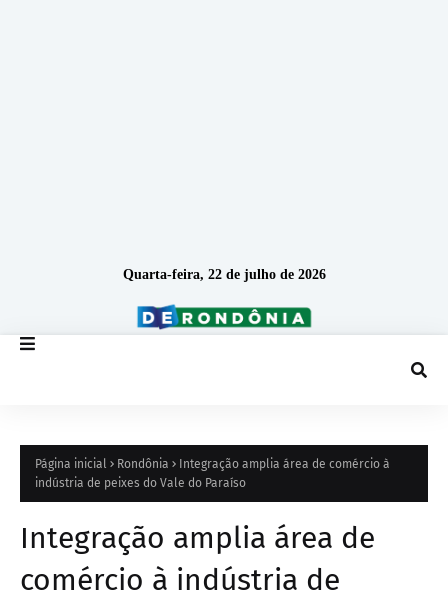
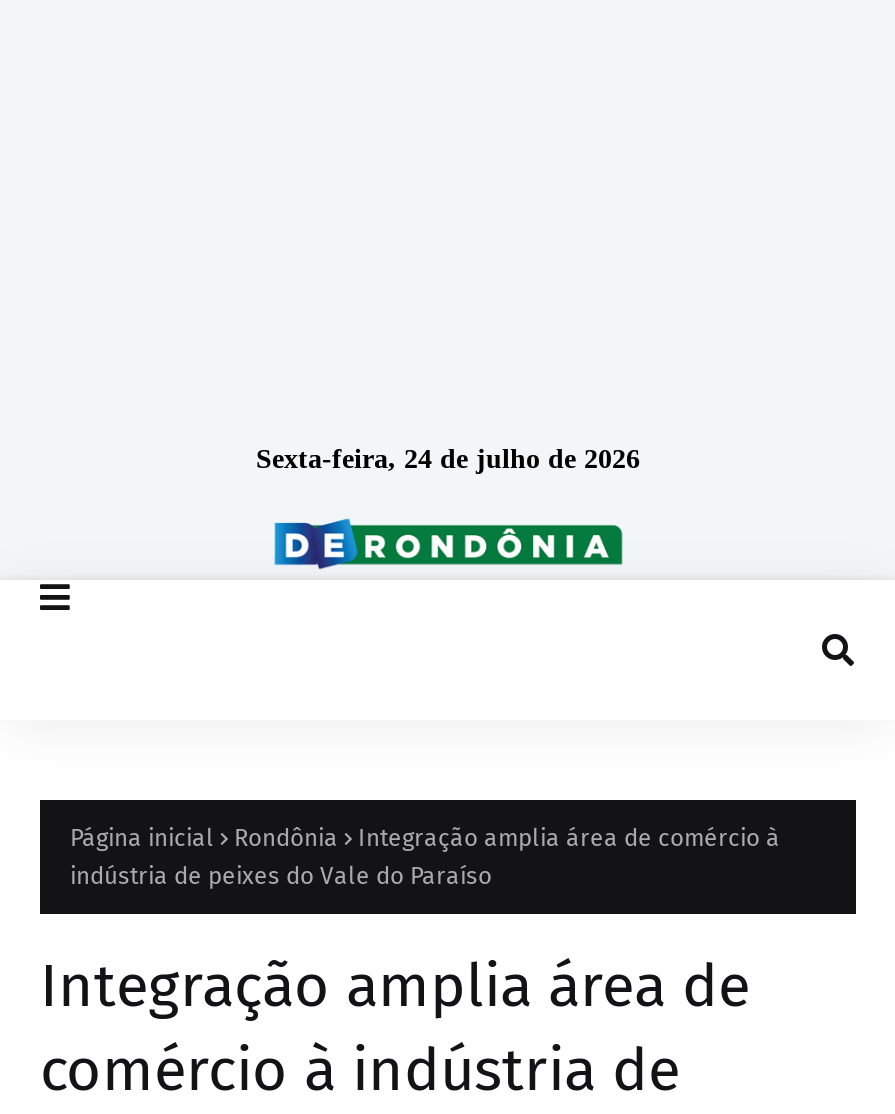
- Quarta-feira, 22 de julho de 2026
+ Sexta-feira, 24 de julho de 2026
